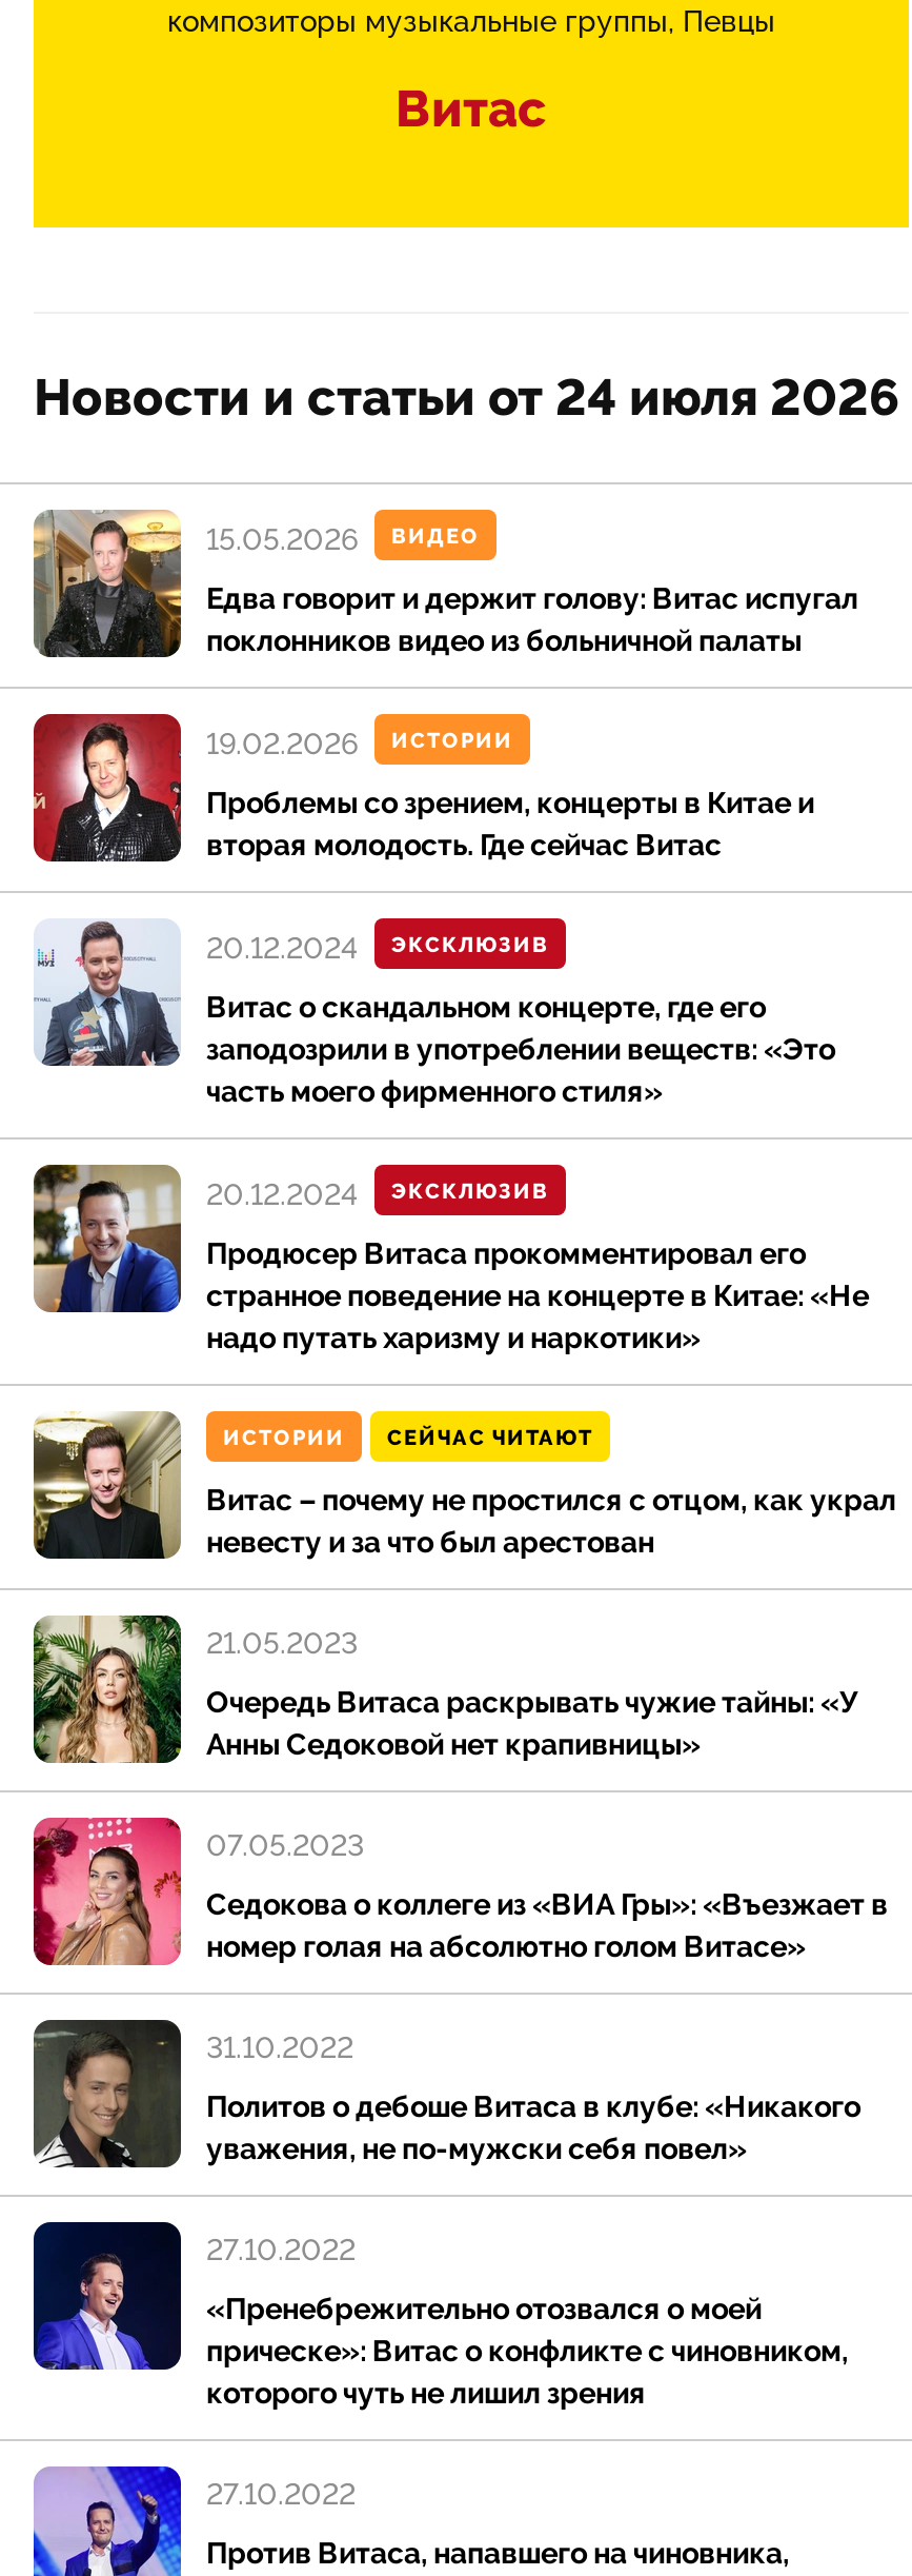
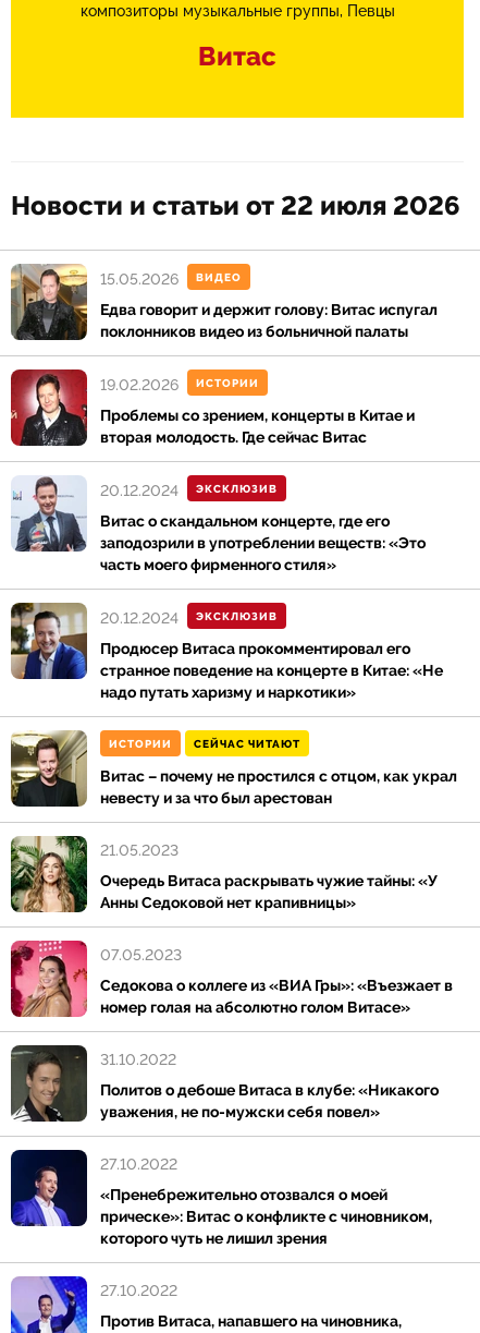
- Новости и статьи от 24 июля 2026
+ Новости и статьи от 22 июля 2026
